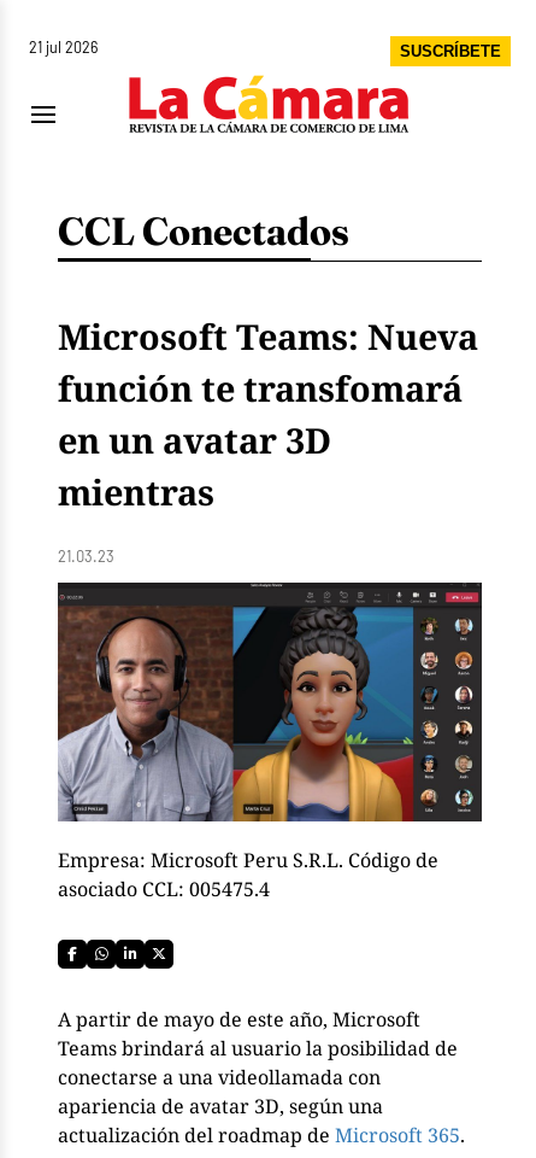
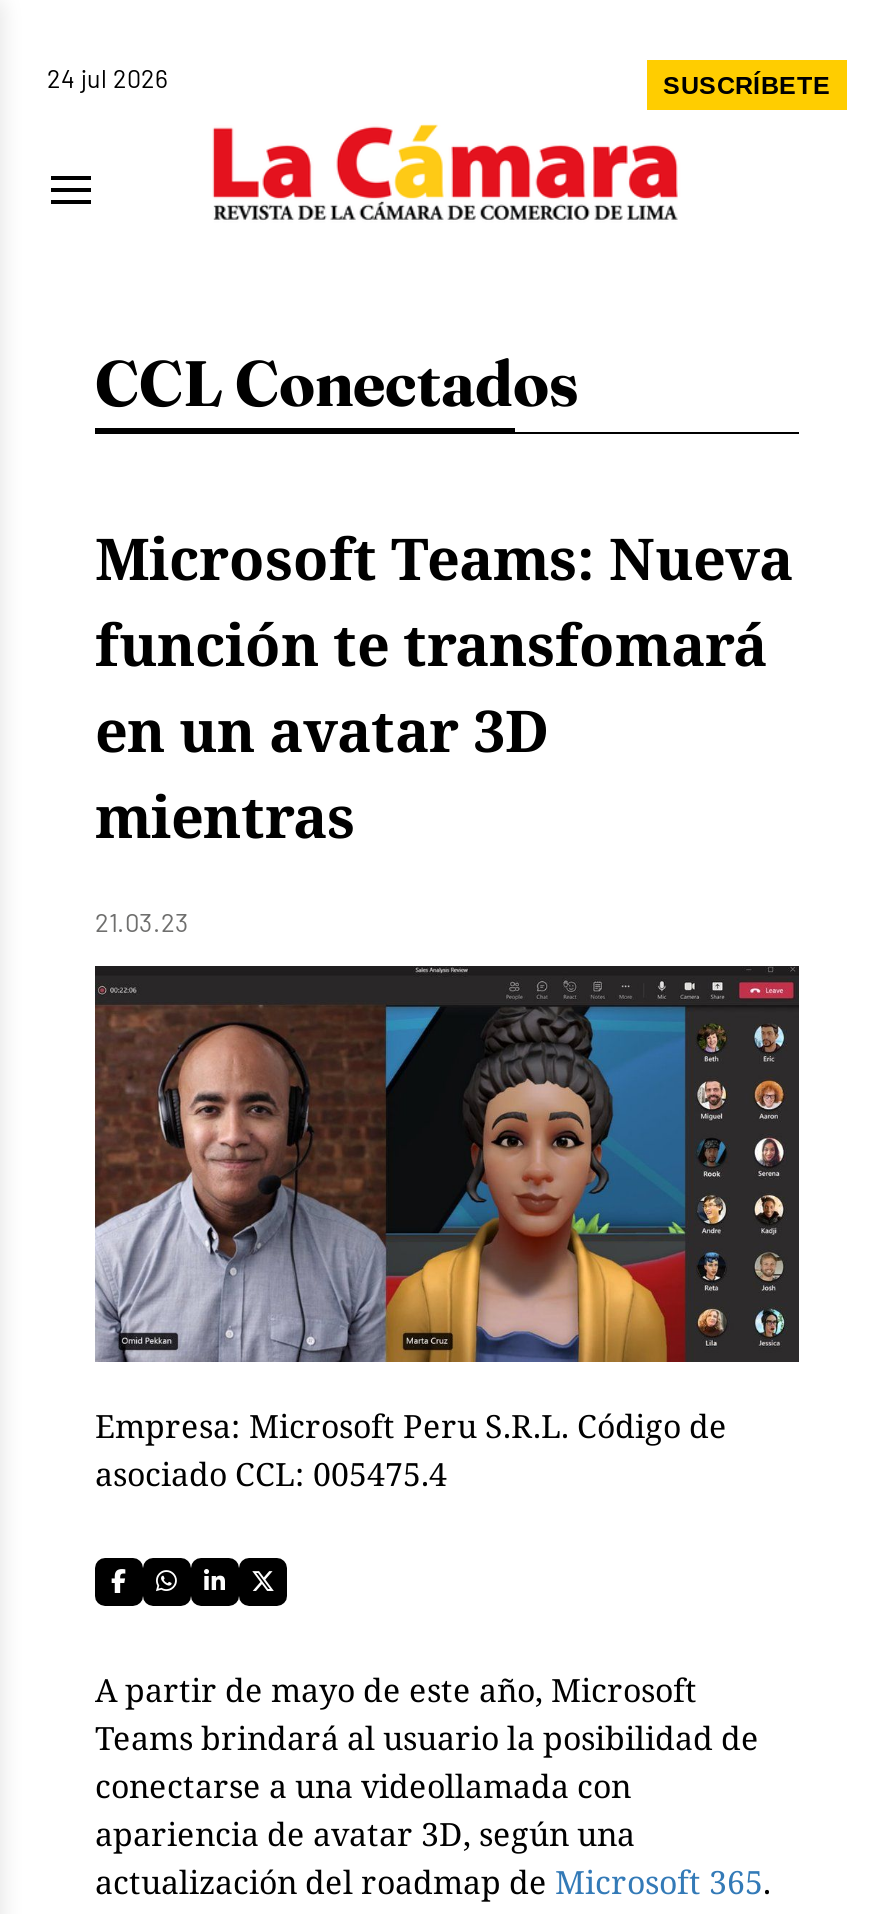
- 21 jul 2026
+ 24 jul 2026
